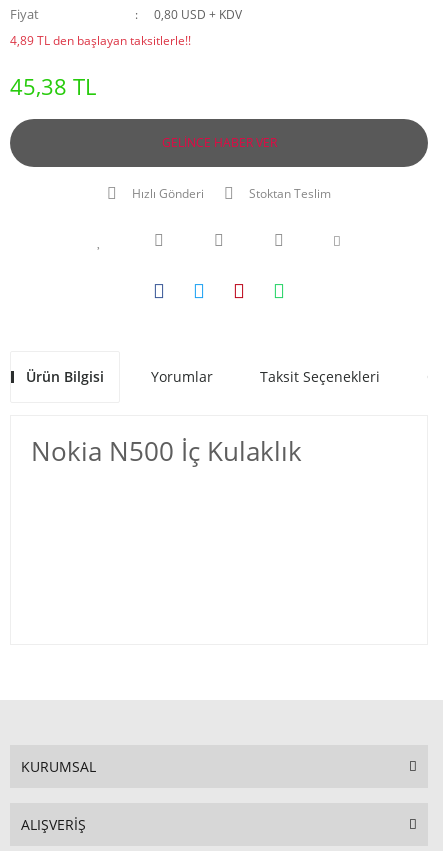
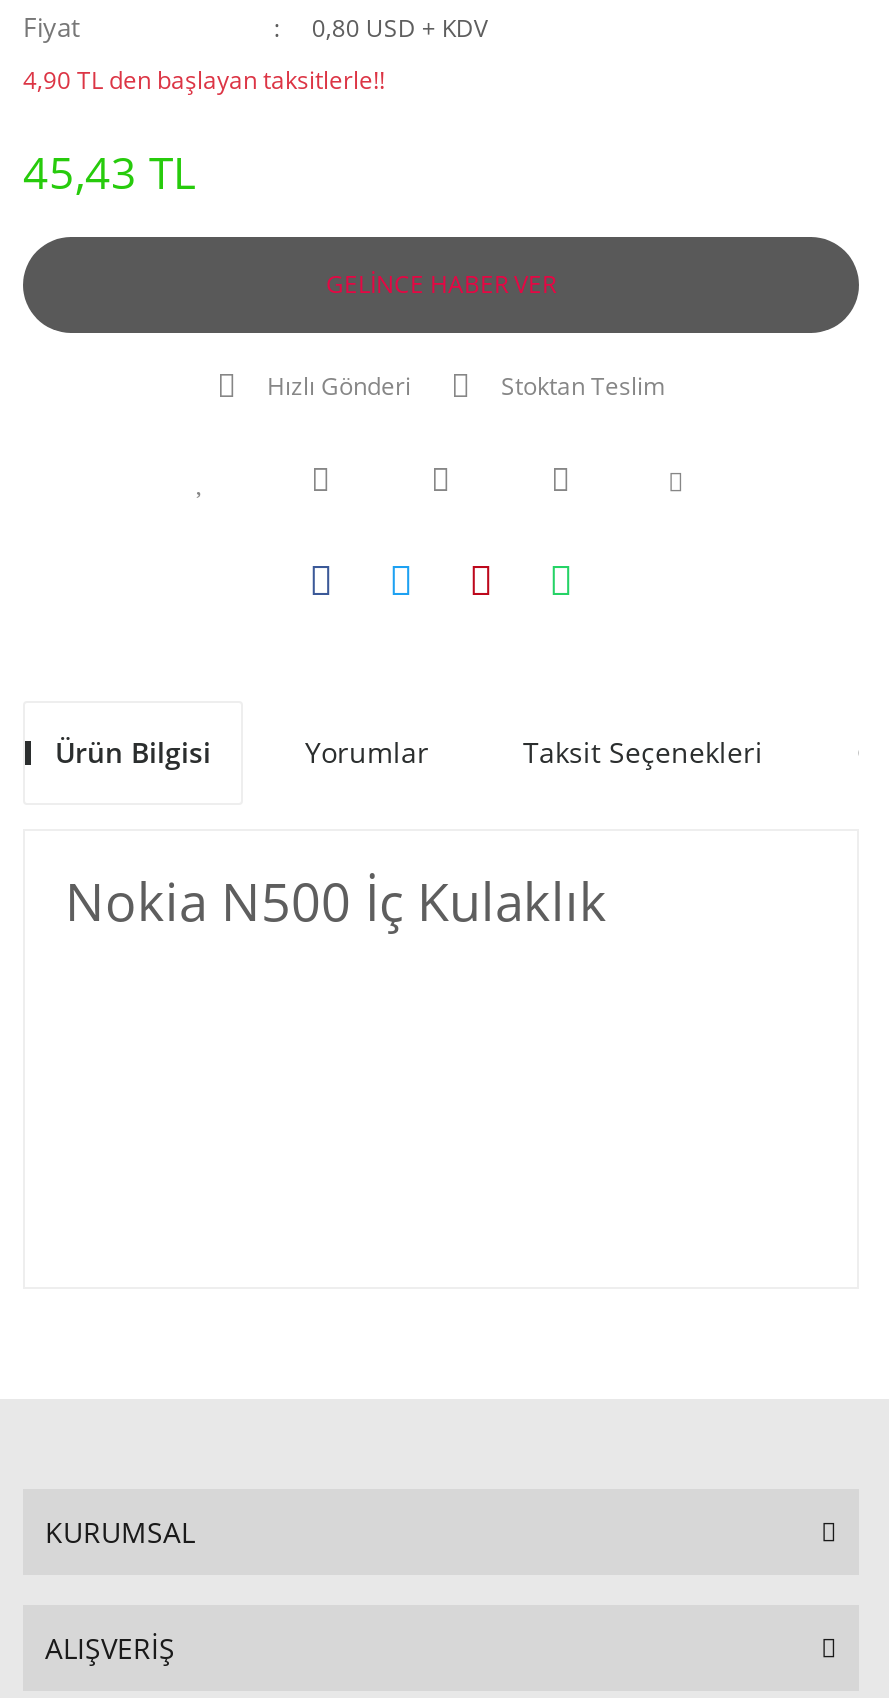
- 4,89 TL den başlayan taksitlerle!!
+ 4,90 TL den başlayan taksitlerle!!

- 45,38 TL
+ 45,43 TL
